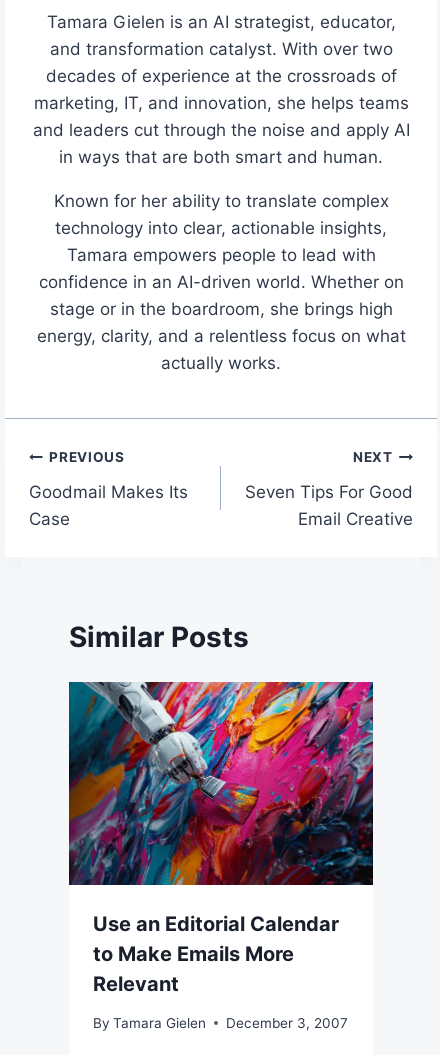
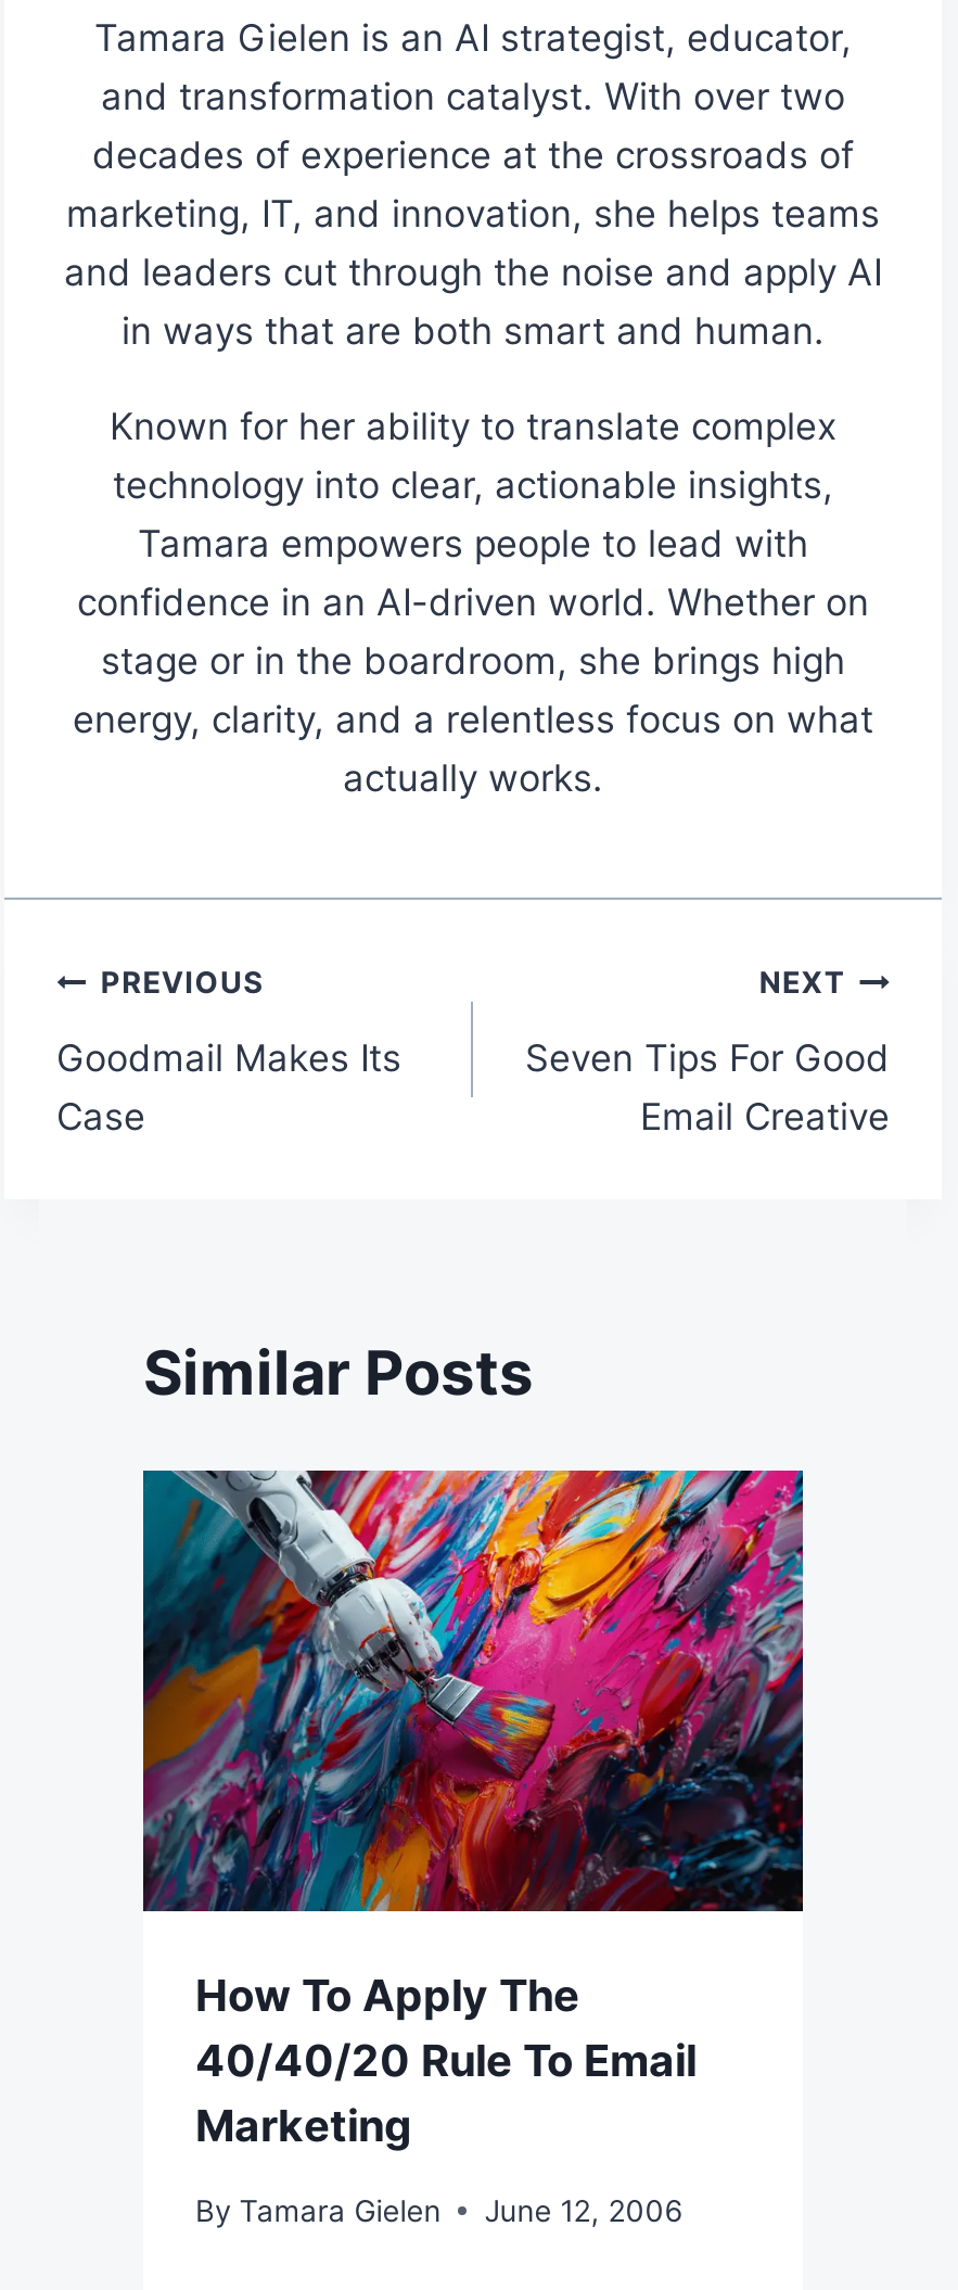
- Use an Editorial Calendar
- to Make Emails More
- Relevant
+ How To Apply The
+ 40/40/20 Rule To Email
+ Marketing

- By Tamara Gielen December 3, 2007
+ By Tamara Gielen June 12, 2006
